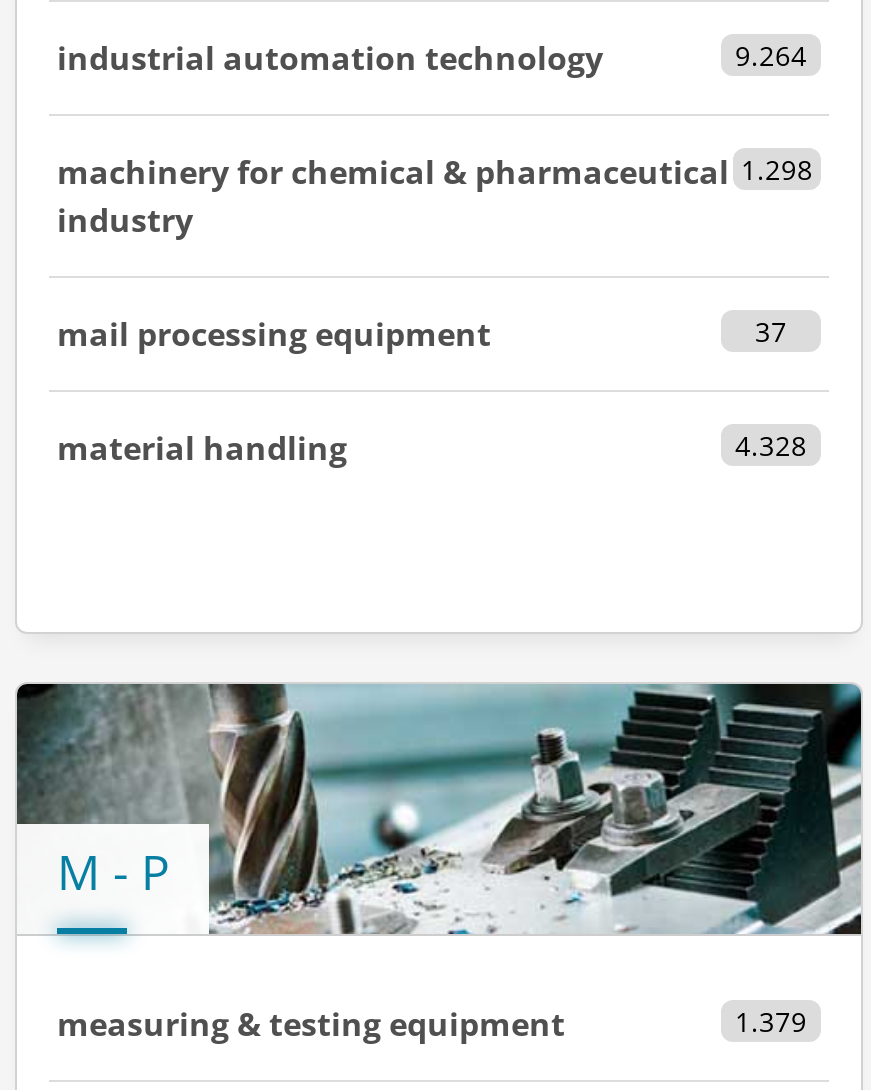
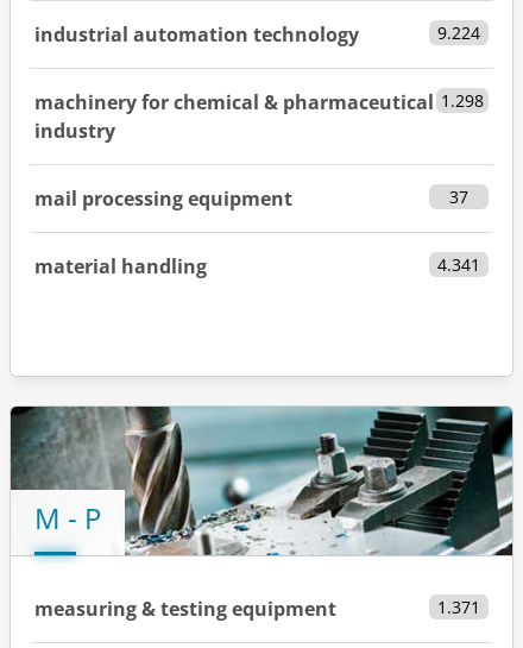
- 9.264
+ 9.224

- 4.328
+ 4.341

- 1.379
+ 1.371
